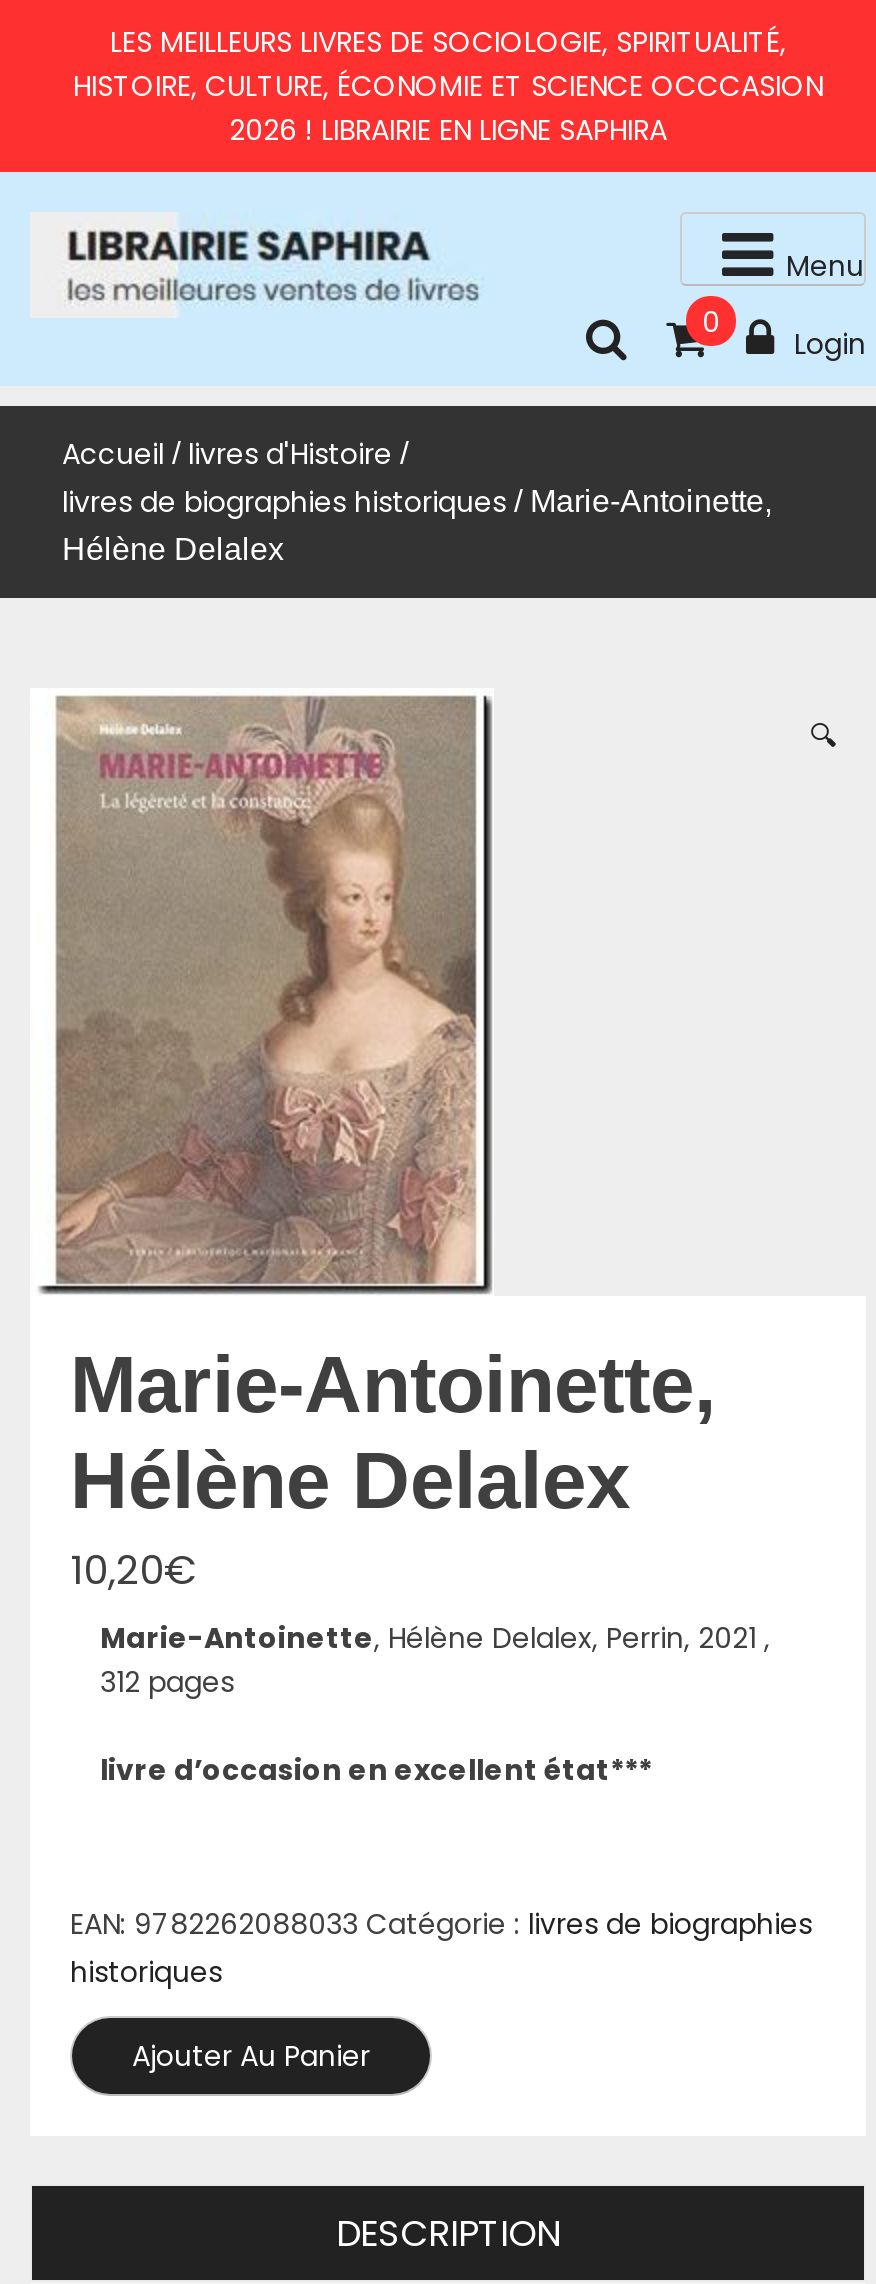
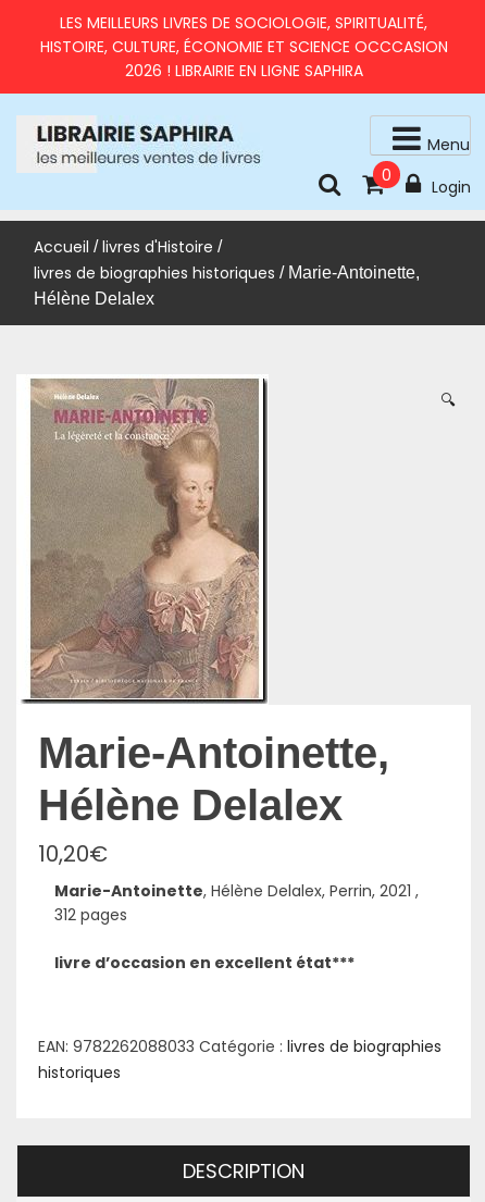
- Ajouter Au Panier
